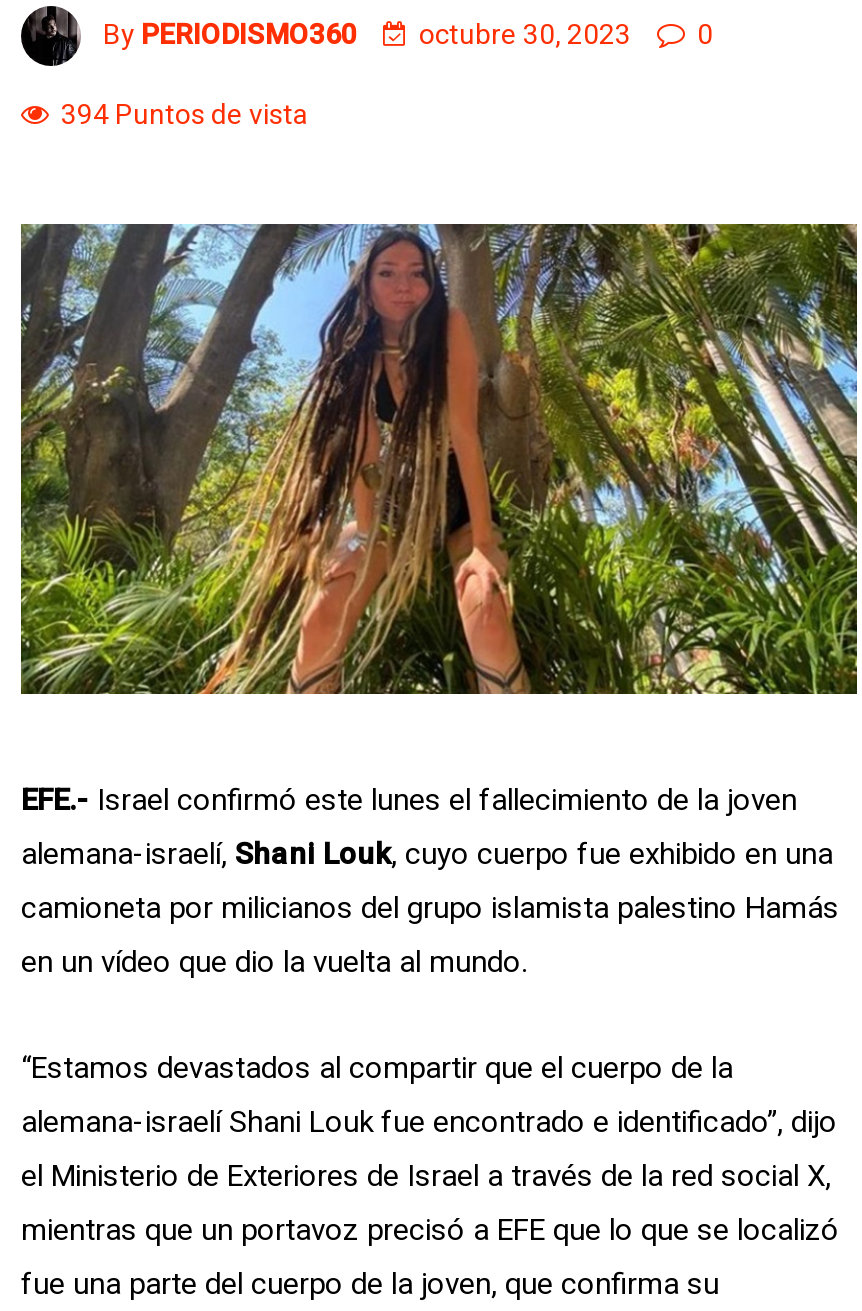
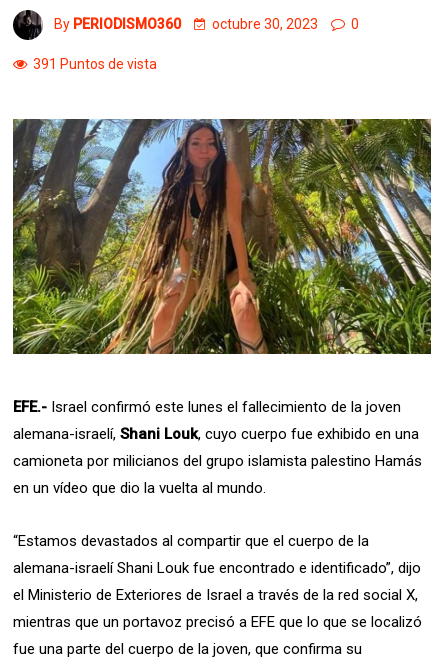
- 394 Puntos de vista
+ 391 Puntos de vista
